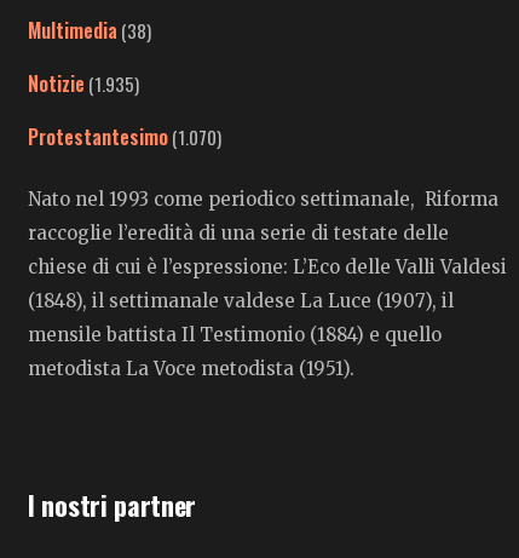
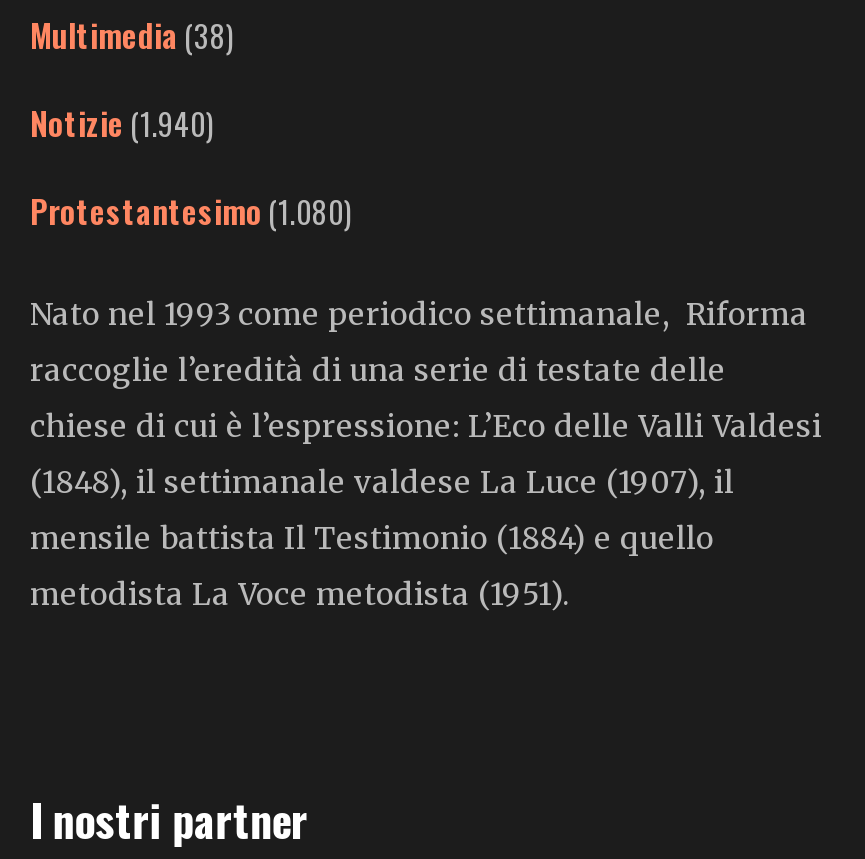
- Notizie (1.935)
+ Notizie (1.940)

- Protestantesimo (1.070)
+ Protestantesimo (1.080)
